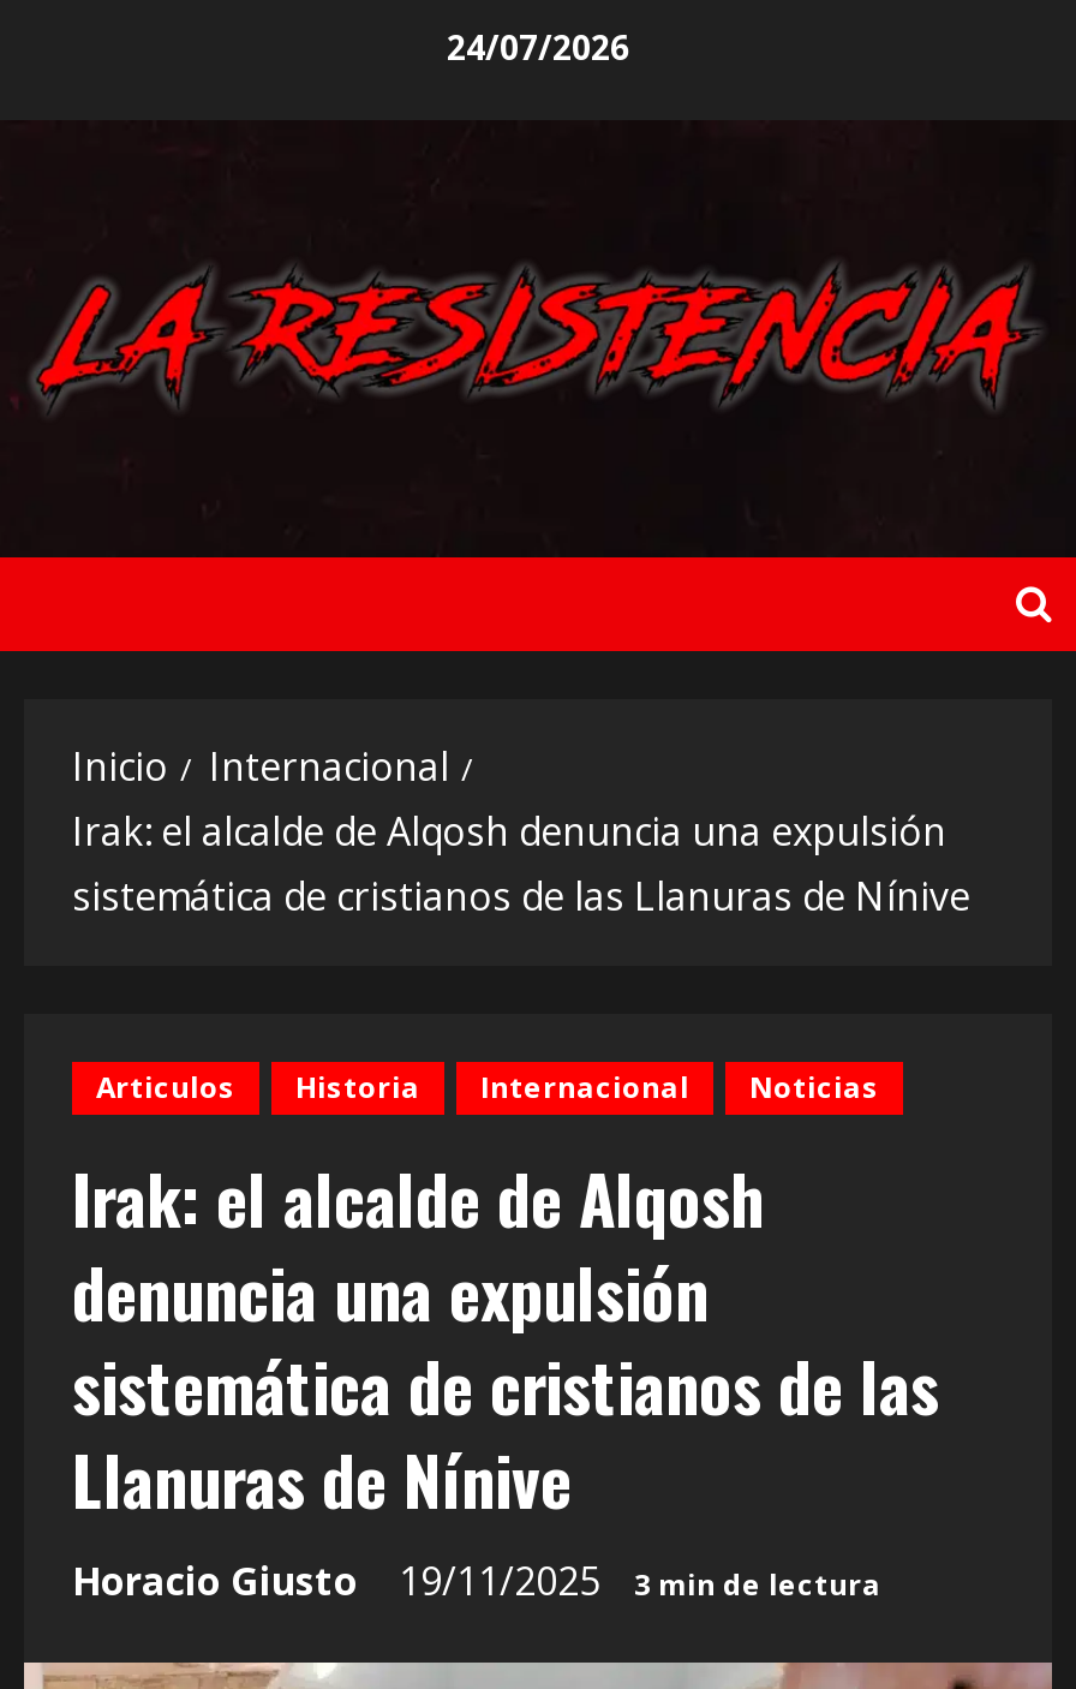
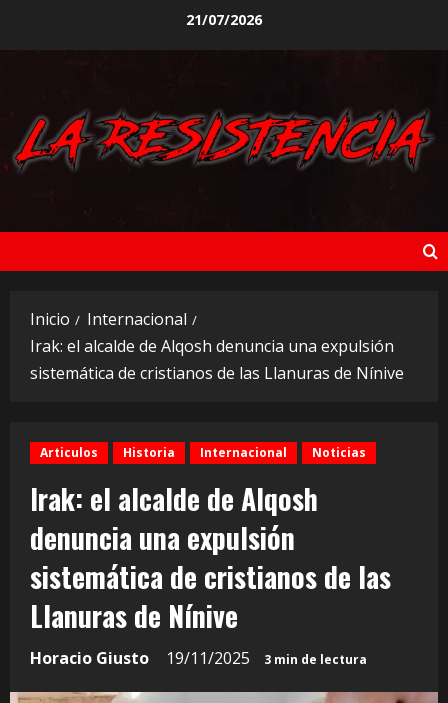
- 24/07/2026
+ 21/07/2026
